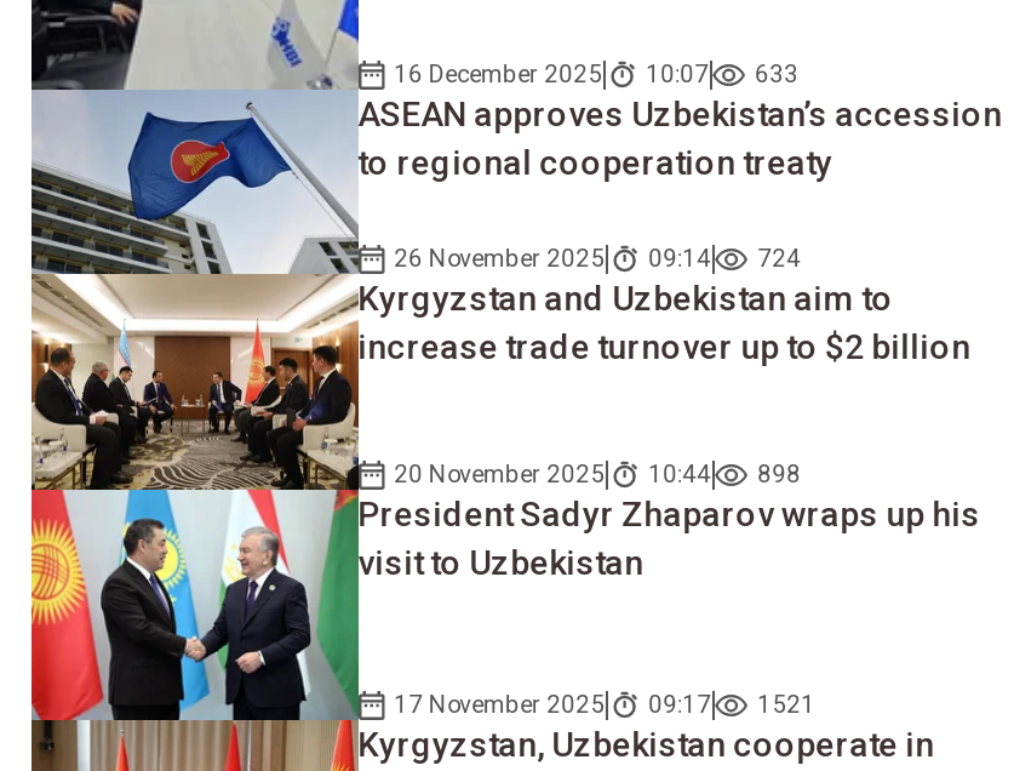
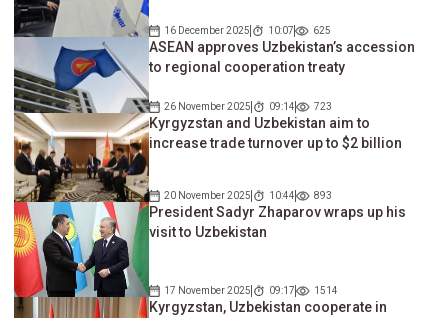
- 16 December 2025 10:07 633
+ 16 December 2025 10:07 625

- 26 November 2025 09:14 724
+ 26 November 2025 09:14 723

- 20 November 2025 10:44 898
+ 20 November 2025 10:44 893

- 17 November 2025 09:17 1521
+ 17 November 2025 09:17 1514
